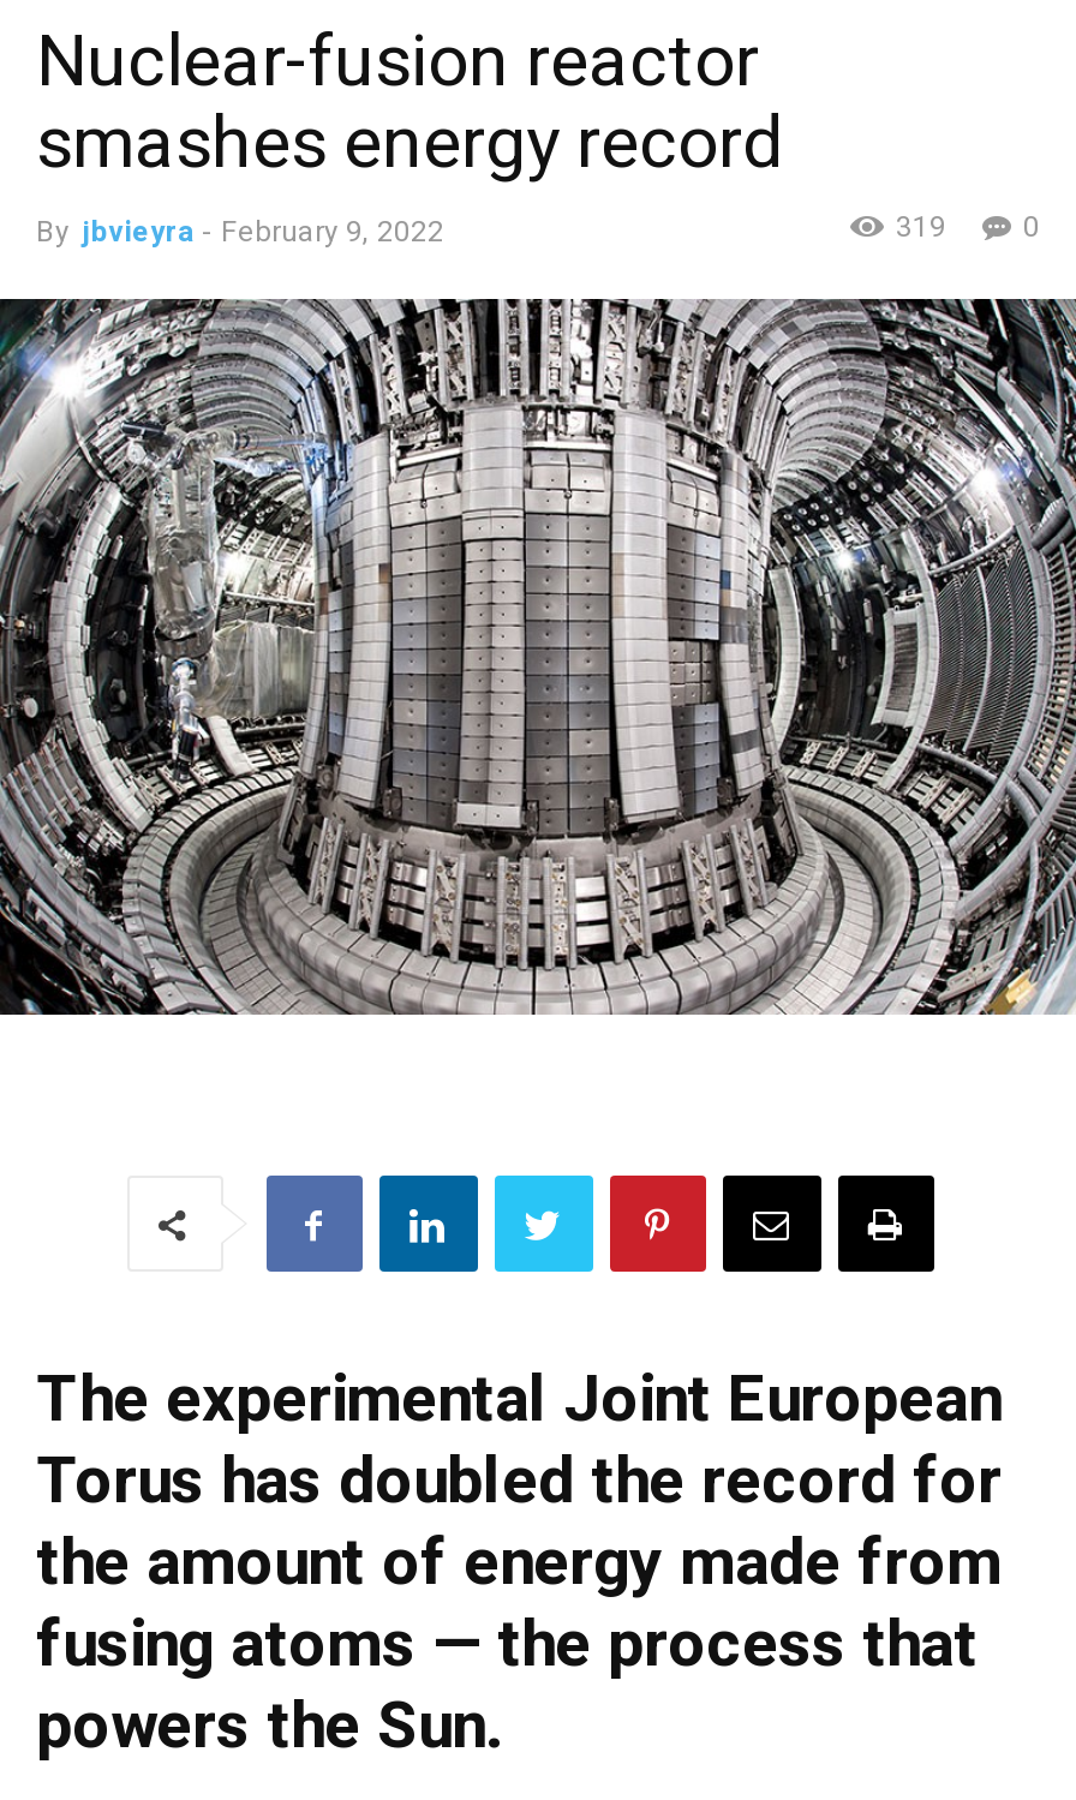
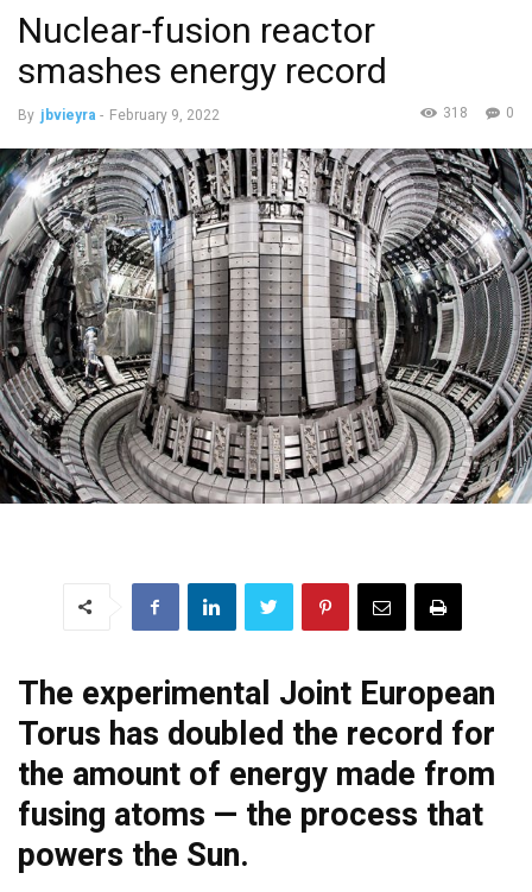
- 319 0
+ 318 0
